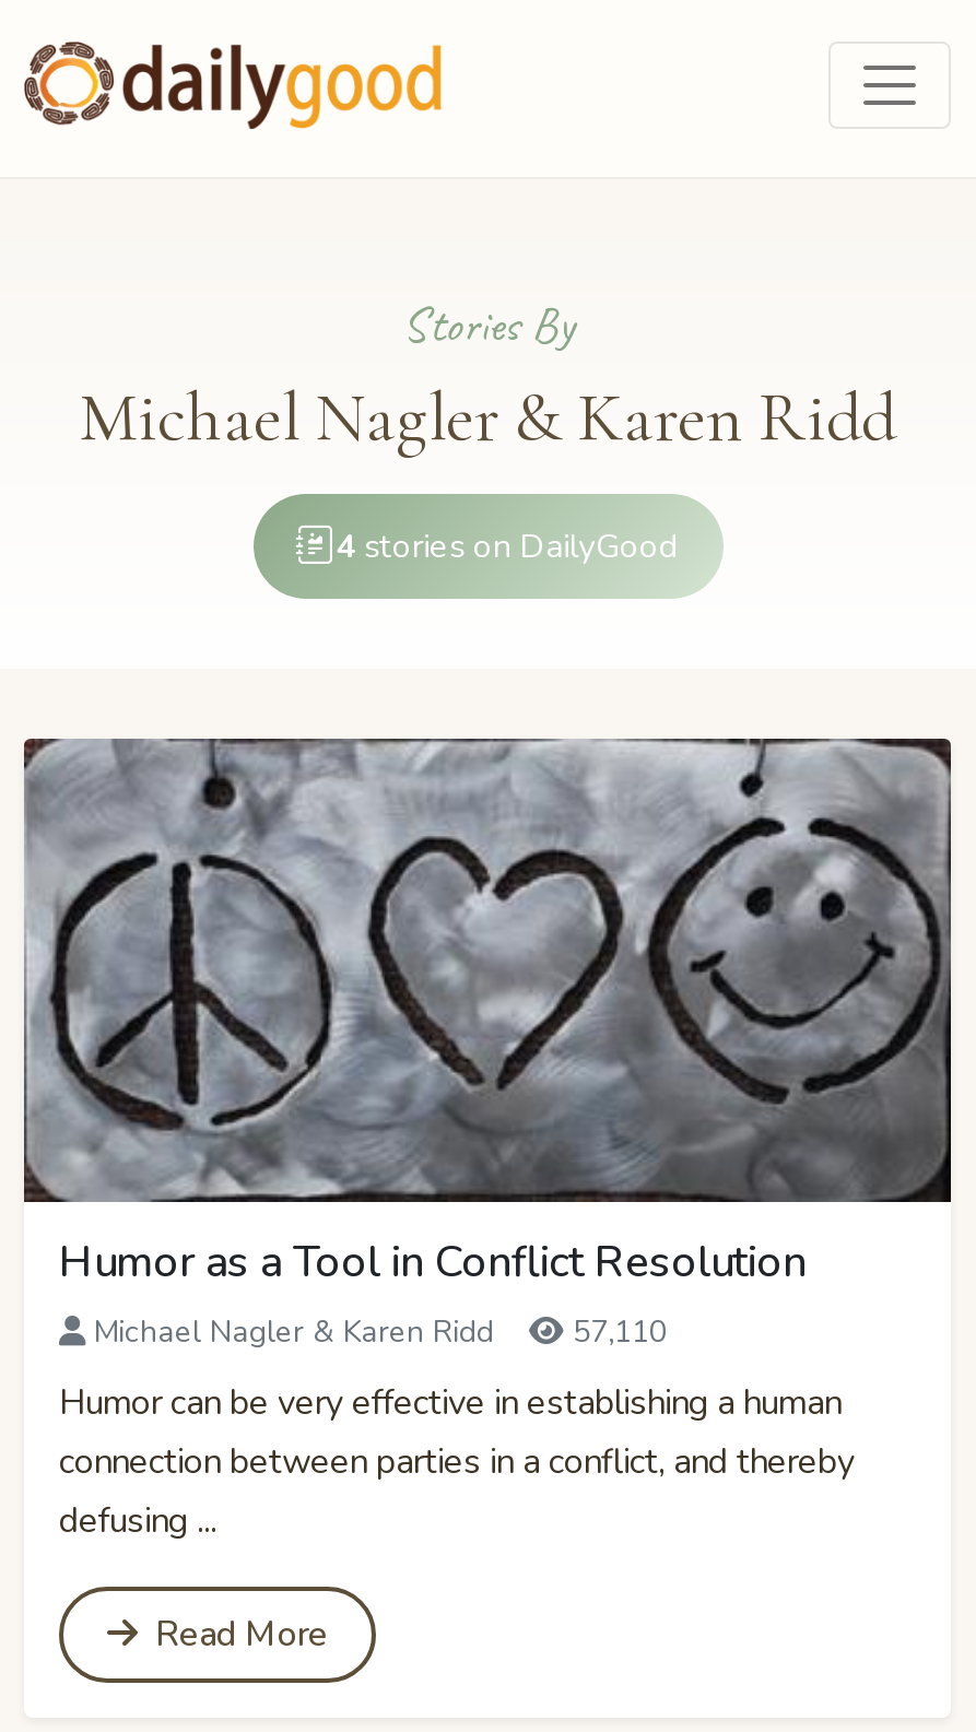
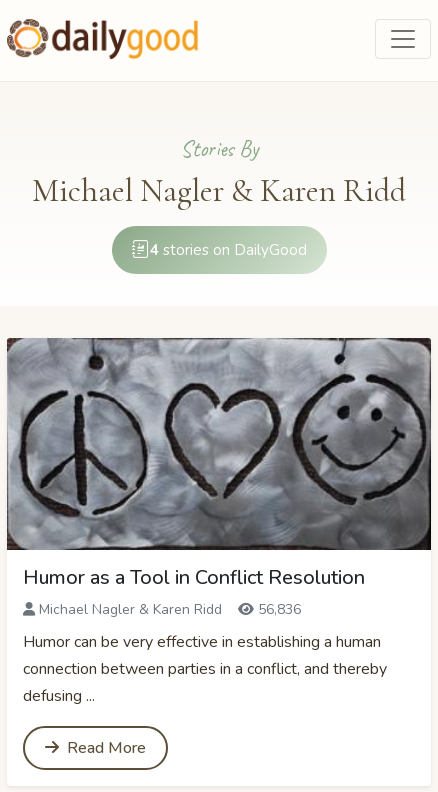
- Michael Nagler & Karen Ridd 57,110
+ Michael Nagler & Karen Ridd 56,836
